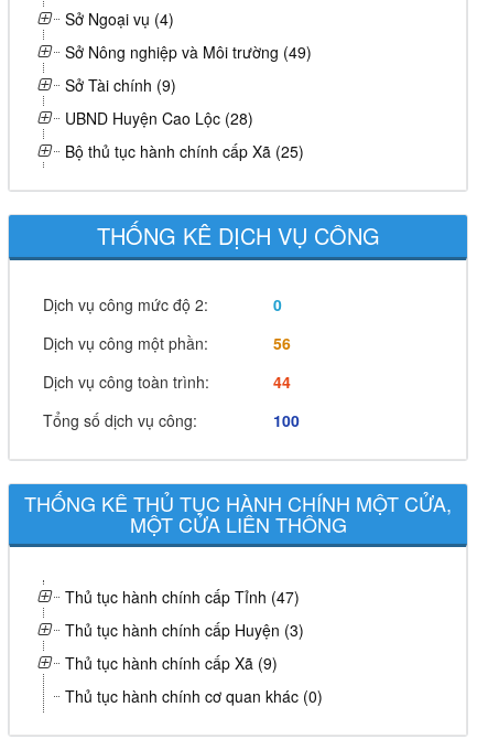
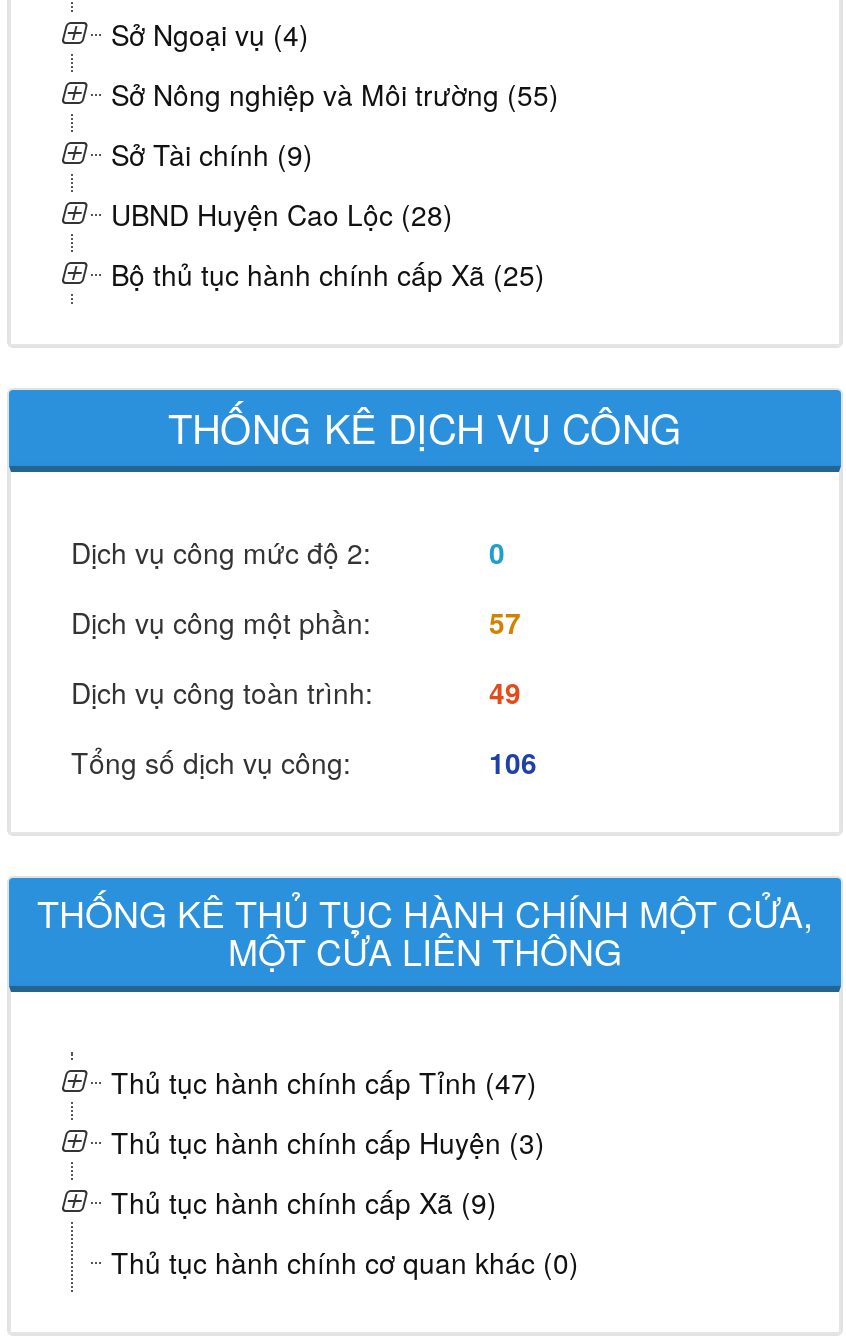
- Sở Nông nghiệp và Môi trường (49)
+ Sở Nông nghiệp và Môi trường (55)

- 56
+ 57

- 44
+ 49

- 100
+ 106
